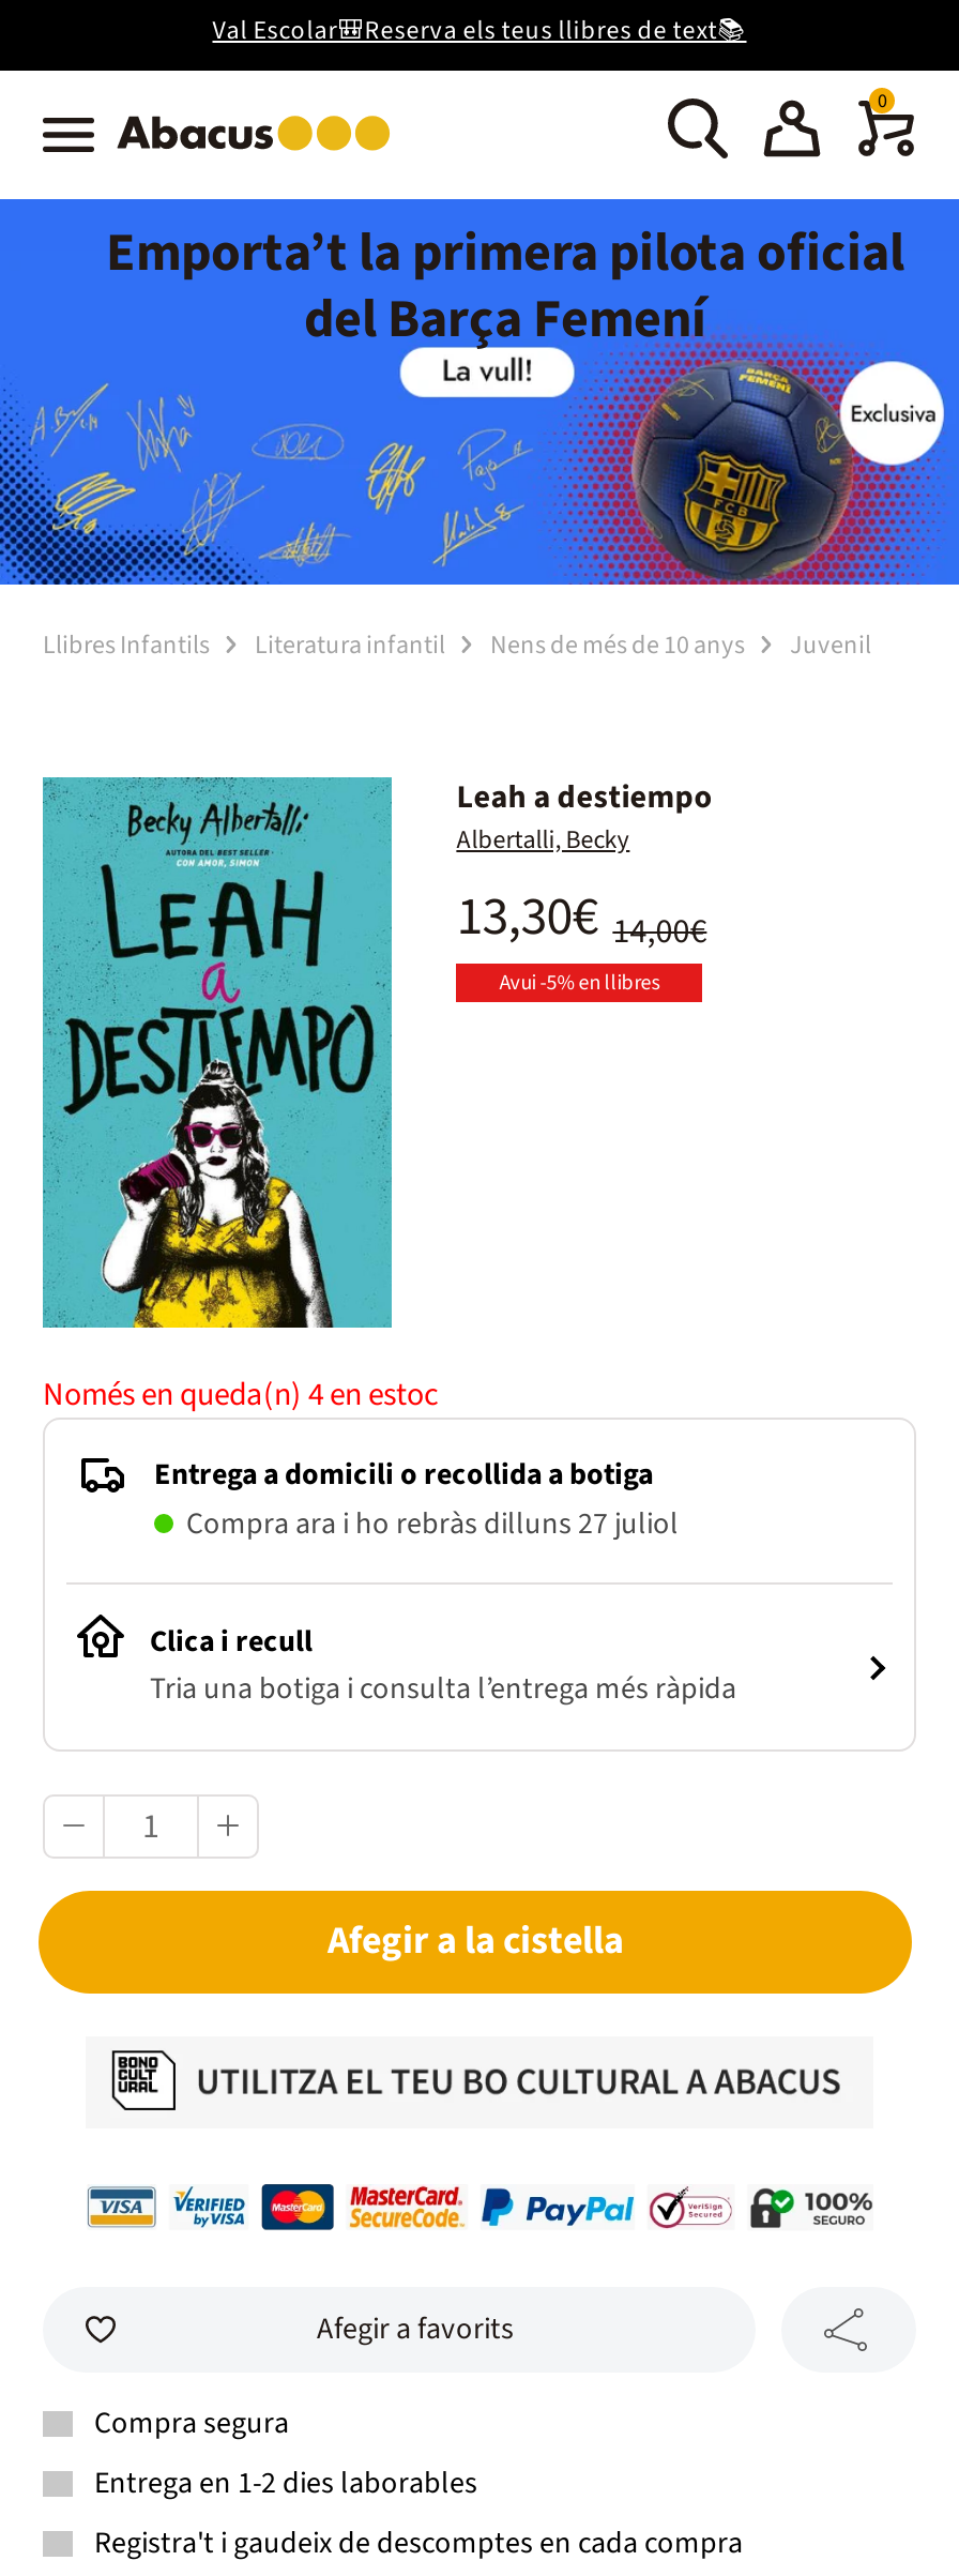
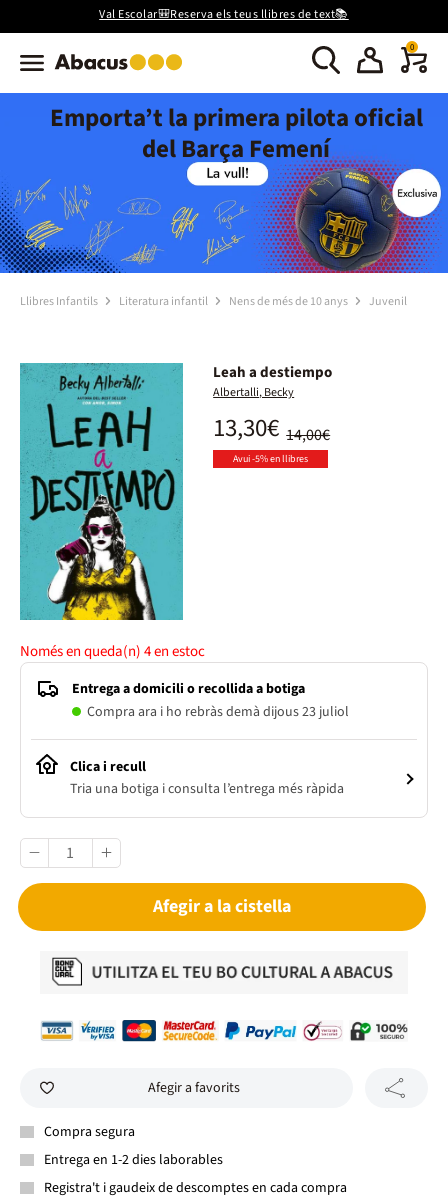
- Compra ara i ho rebràs dilluns 27 juliol
+ Compra ara i ho rebràs demà dijous 23 juliol
